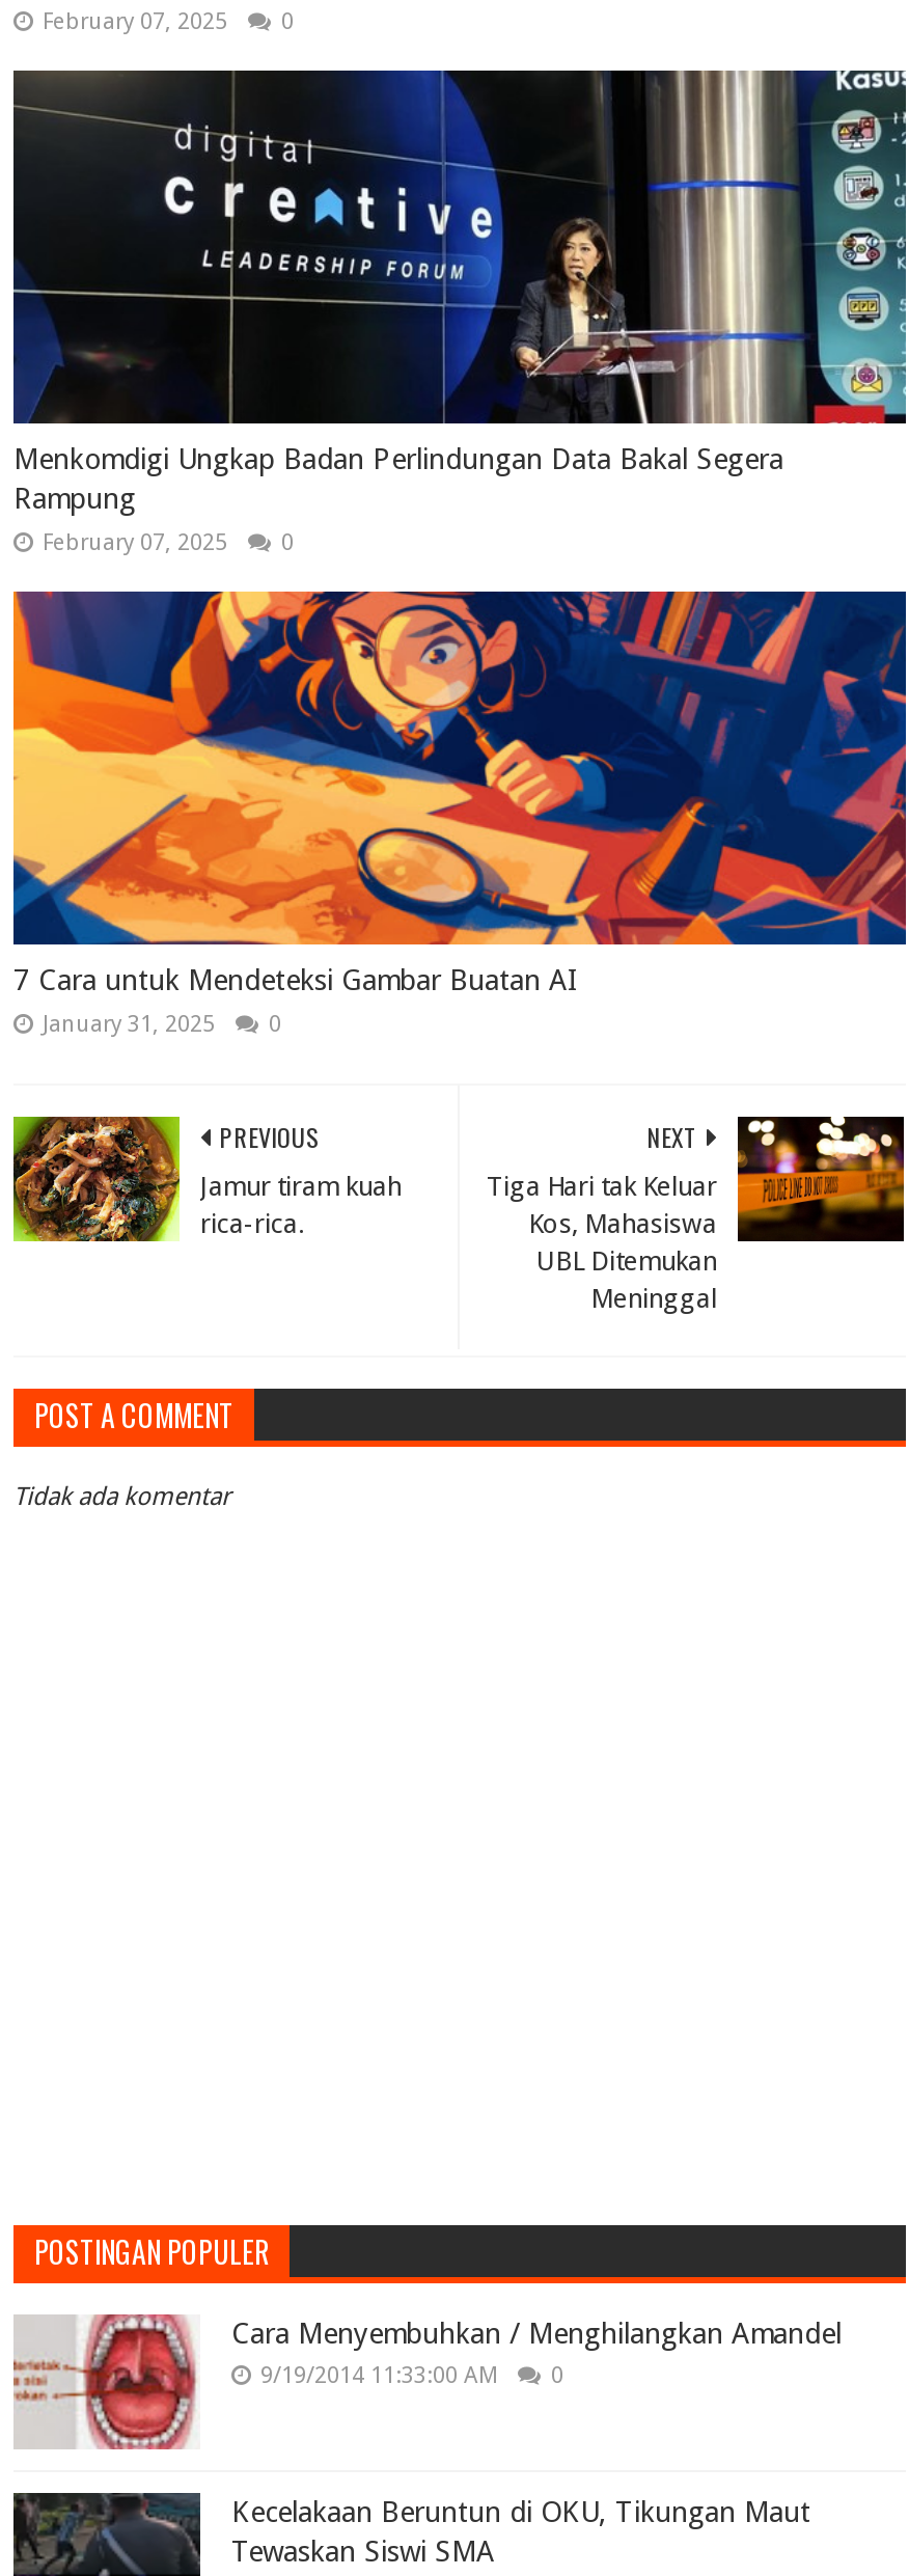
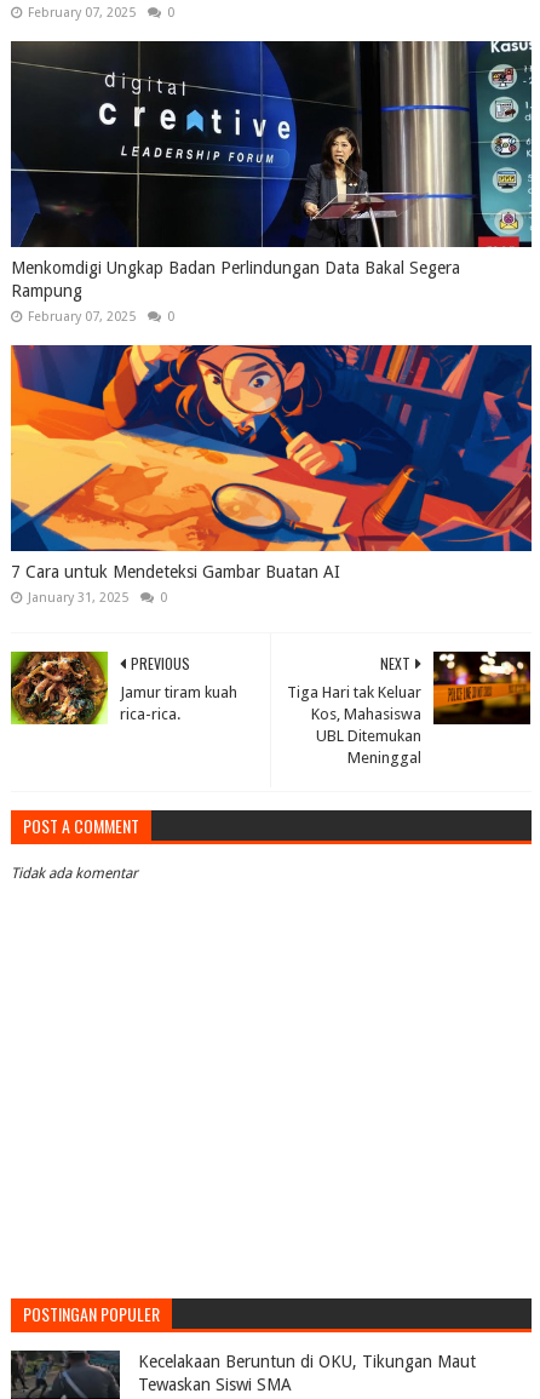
- [image]
- Cara Menyembuhkan / Menghilangkan Amandel
- 9/19/2014 11:33:00 AM
- 0
